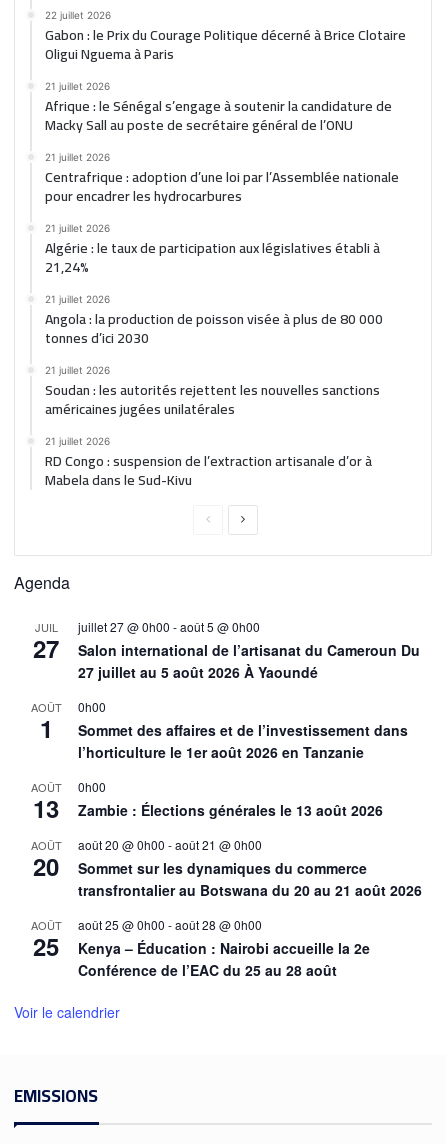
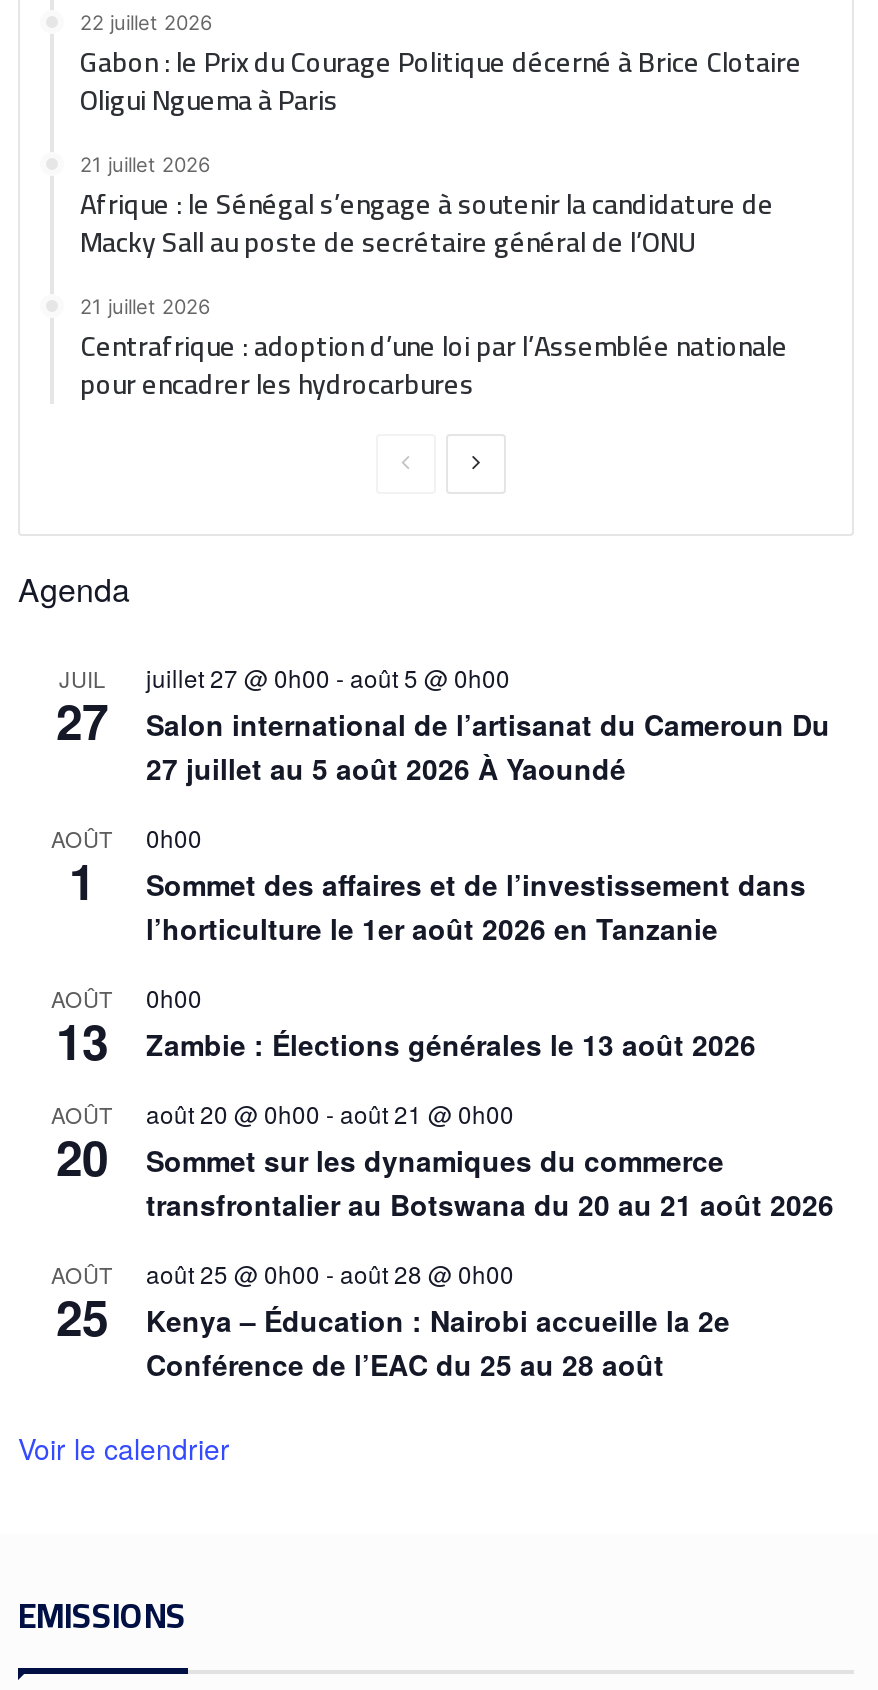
- 21 juillet 2026
- Algérie : le taux de participation aux législatives établi à
- 21,24%
- 21 juillet 2026
- Angola : la production de poisson visée à plus de 80 000
- tonnes d’ici 2030
- 21 juillet 2026
- Soudan : les autorités rejettent les nouvelles sanctions
- américaines jugées unilatérales
- 21 juillet 2026
- RD Congo : suspension de l’extraction artisanale d’or à
- Mabela dans le Sud-Kivu
